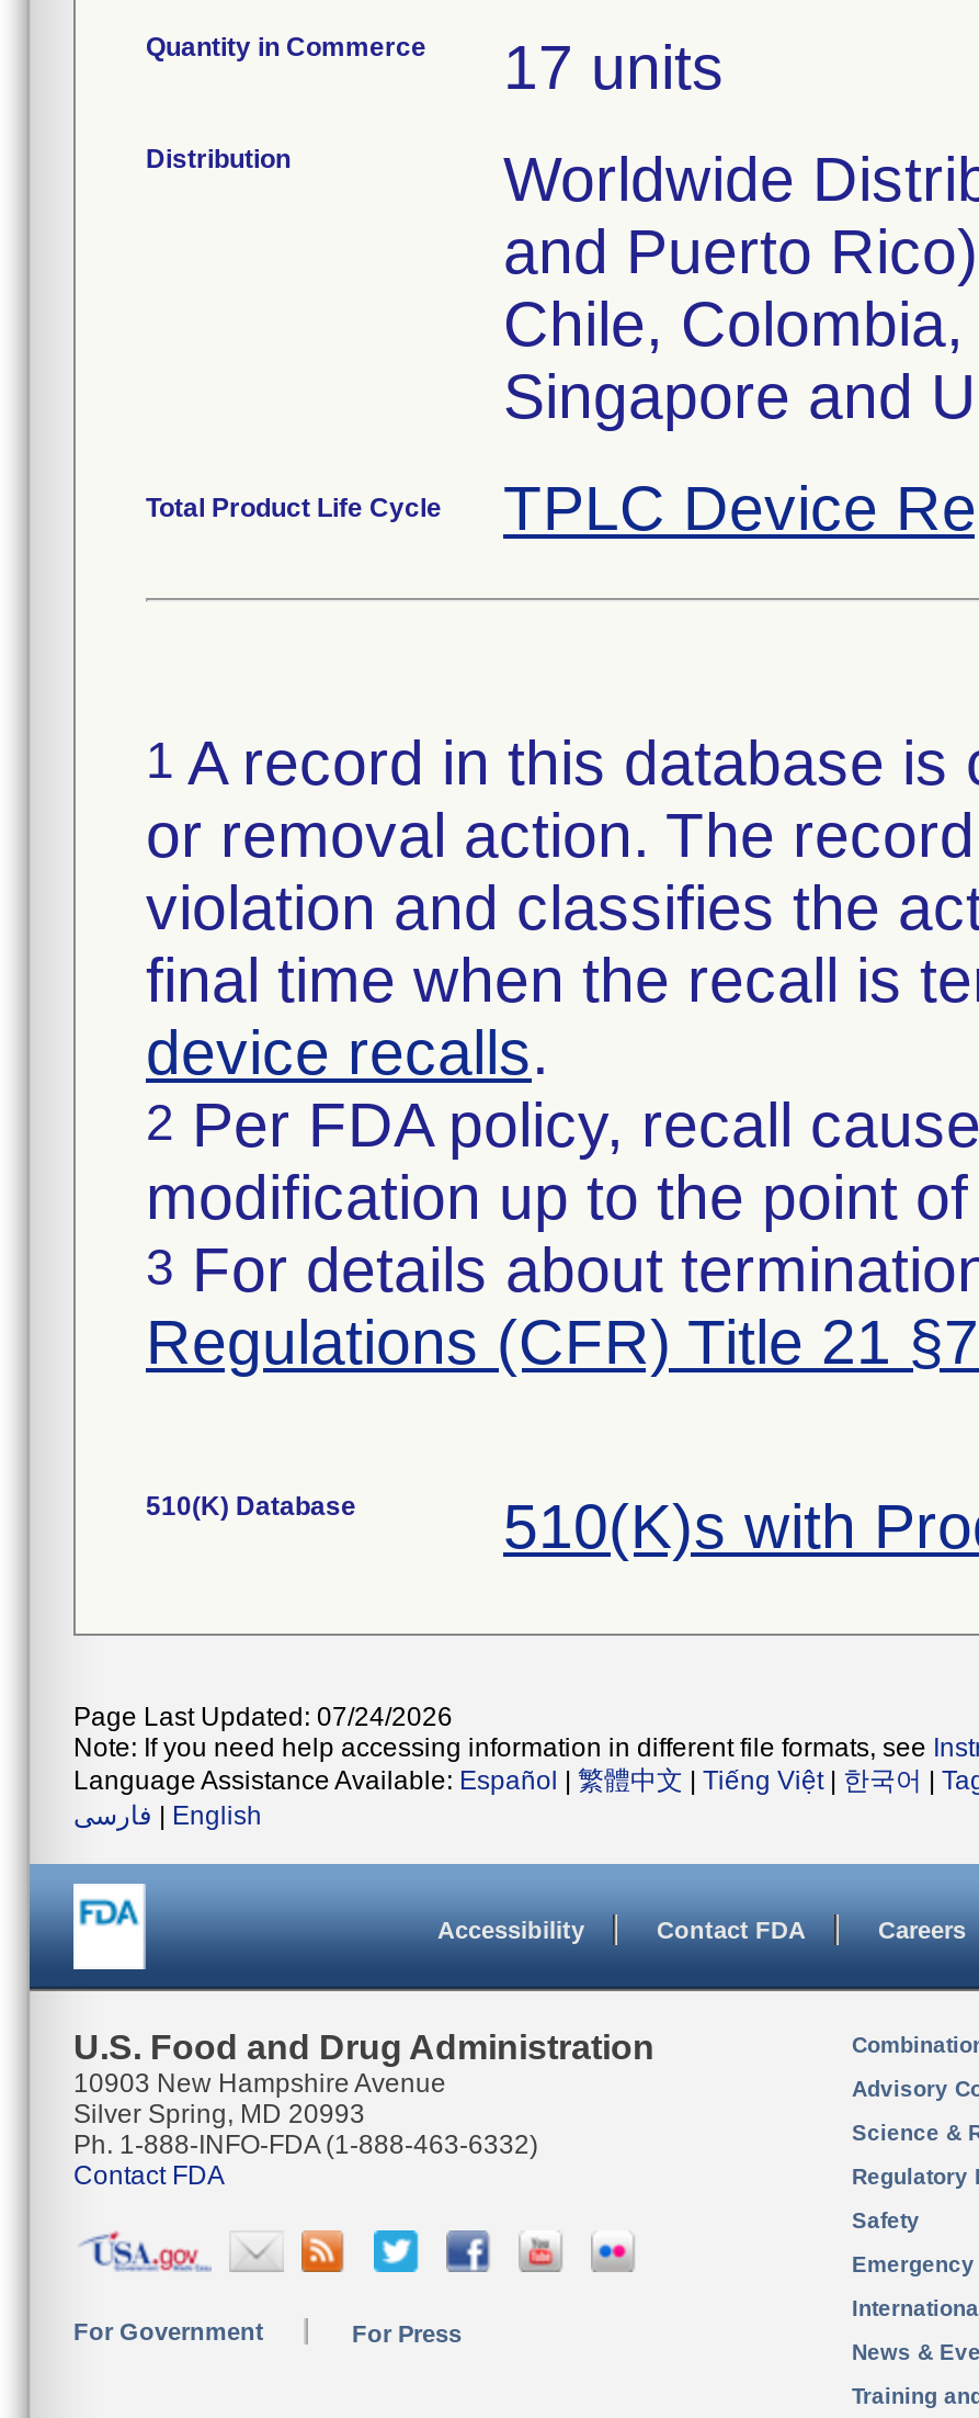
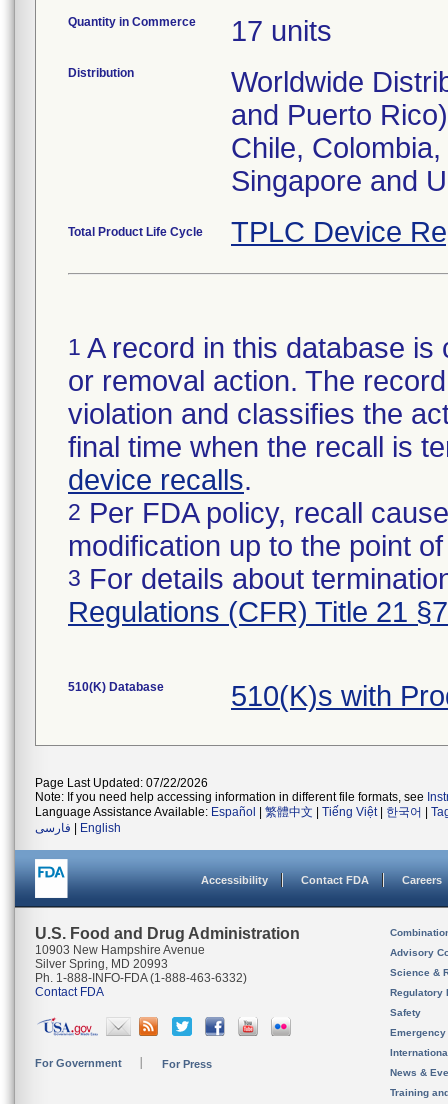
- Page Last Updated: 07/24/2026
+ Page Last Updated: 07/22/2026
